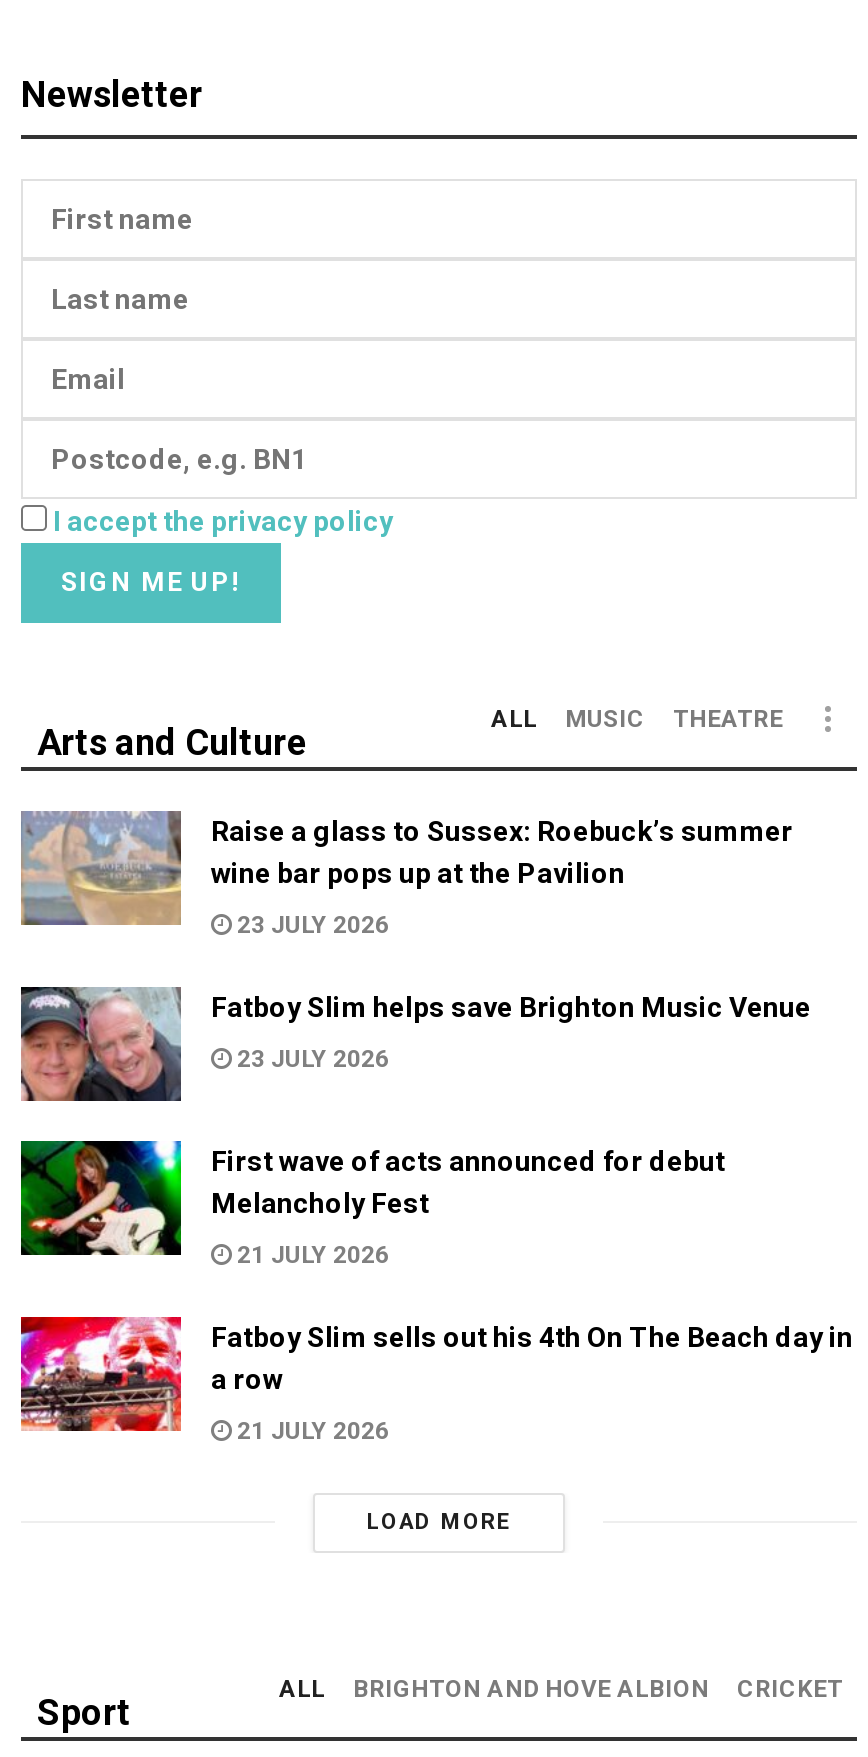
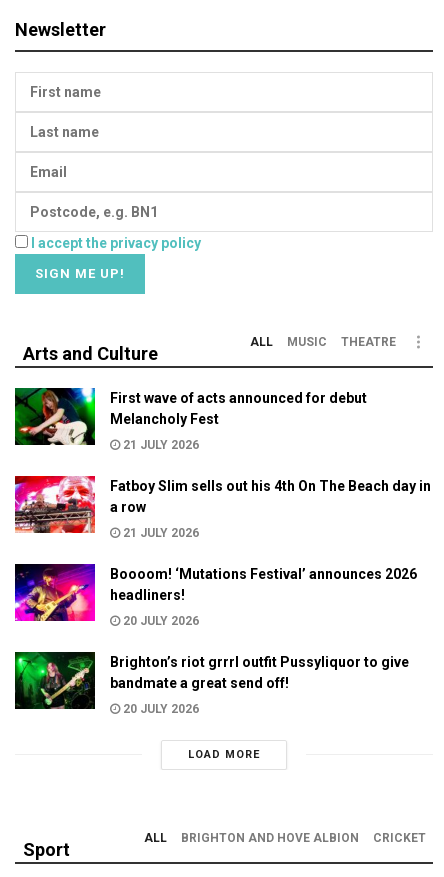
- [image]
- Raise a glass to Sussex: Roebuck’s summer
- wine bar pops up at the Pavilion
- 23 JULY 2026
- Fatboy Slim helps save Brighton Music Venue
- 23 JULY 2026

- [image]

moved up: [image] | First wave of acts announced for debut | Melancholy Fest | 21 JULY 2026 | Fatboy Slim sells out his 4th On The Beach day in | a row | 21 JULY 2026

+ [image]
+ Boooom! ‘Mutations Festival’ announces 2026
+ headliners!
+ 20 JULY 2026
+ Brighton’s riot grrrl outfit Pussyliquor to give
+ bandmate a great send off!
+ 20 JULY 2026

+ [image]
